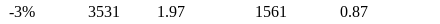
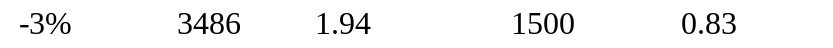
- 3531
+ 3486

- 1.97
+ 1.94

- 1561
+ 1500

- 0.87
+ 0.83
